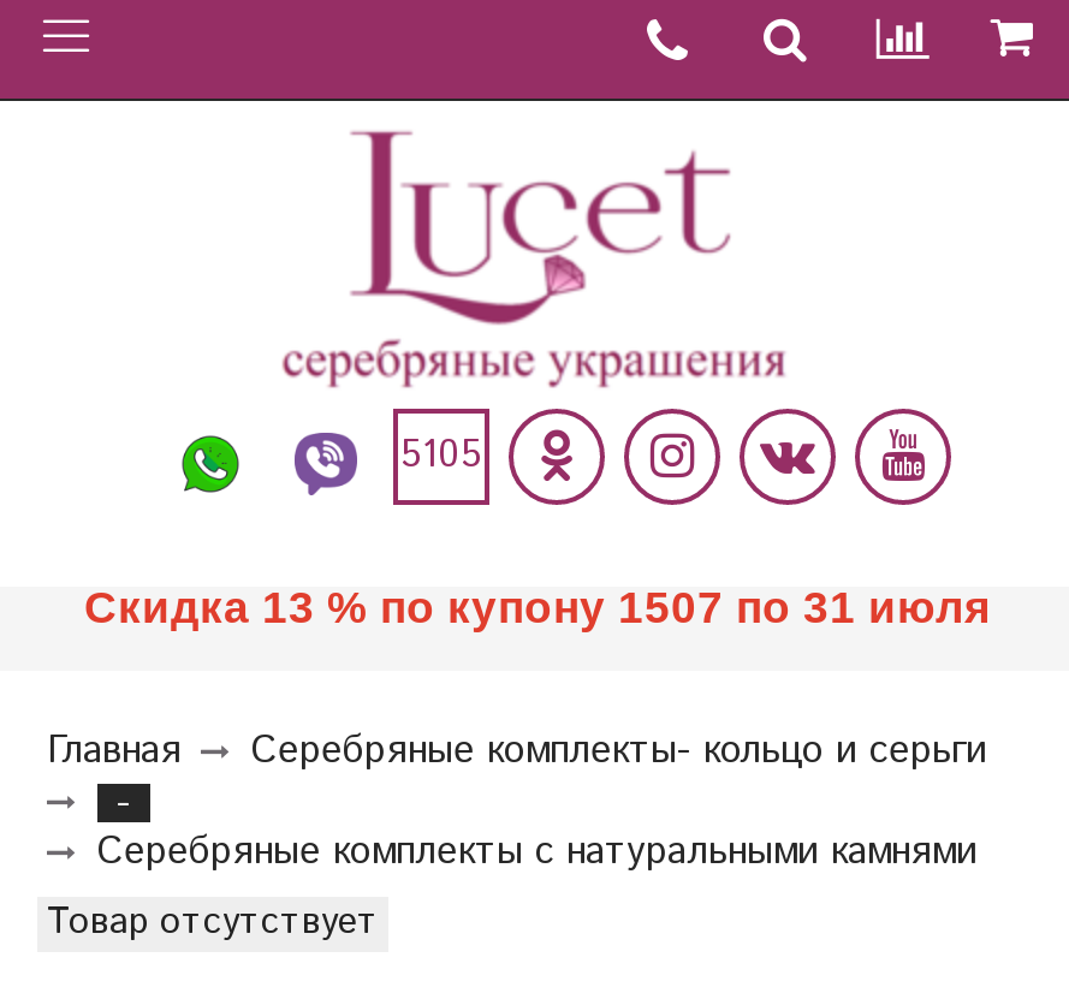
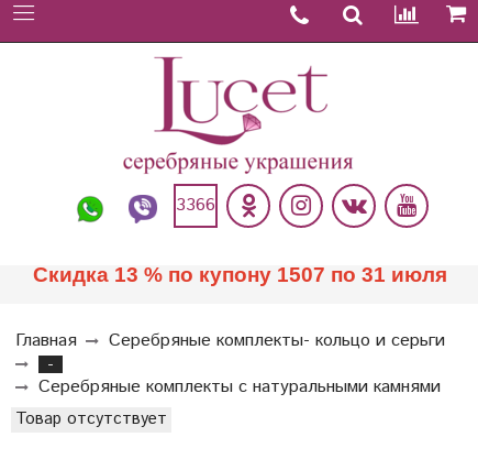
- 5105
+ 3366
